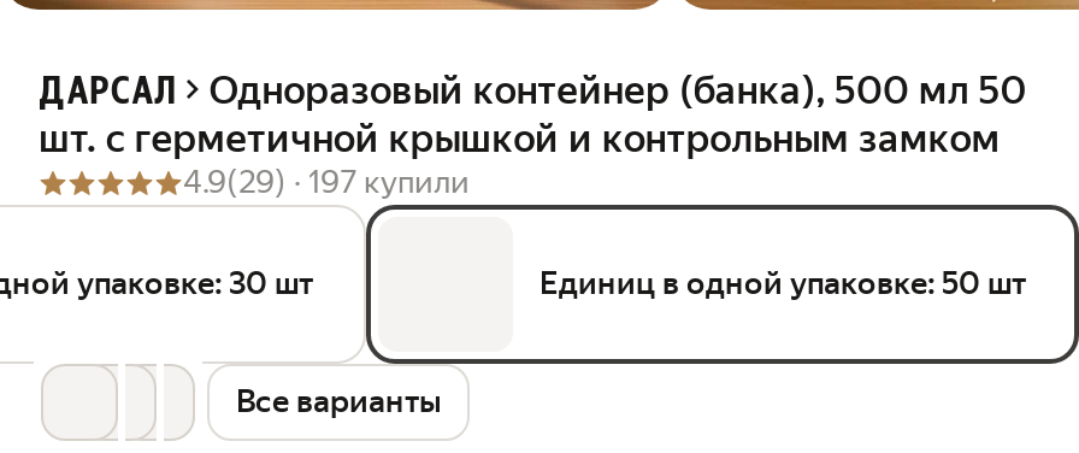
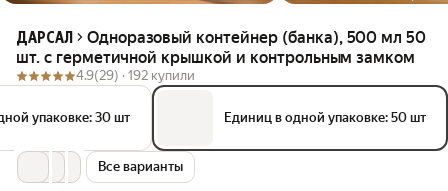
- 4.9(29) · 197 купили
+ 4.9(29) · 192 купили
